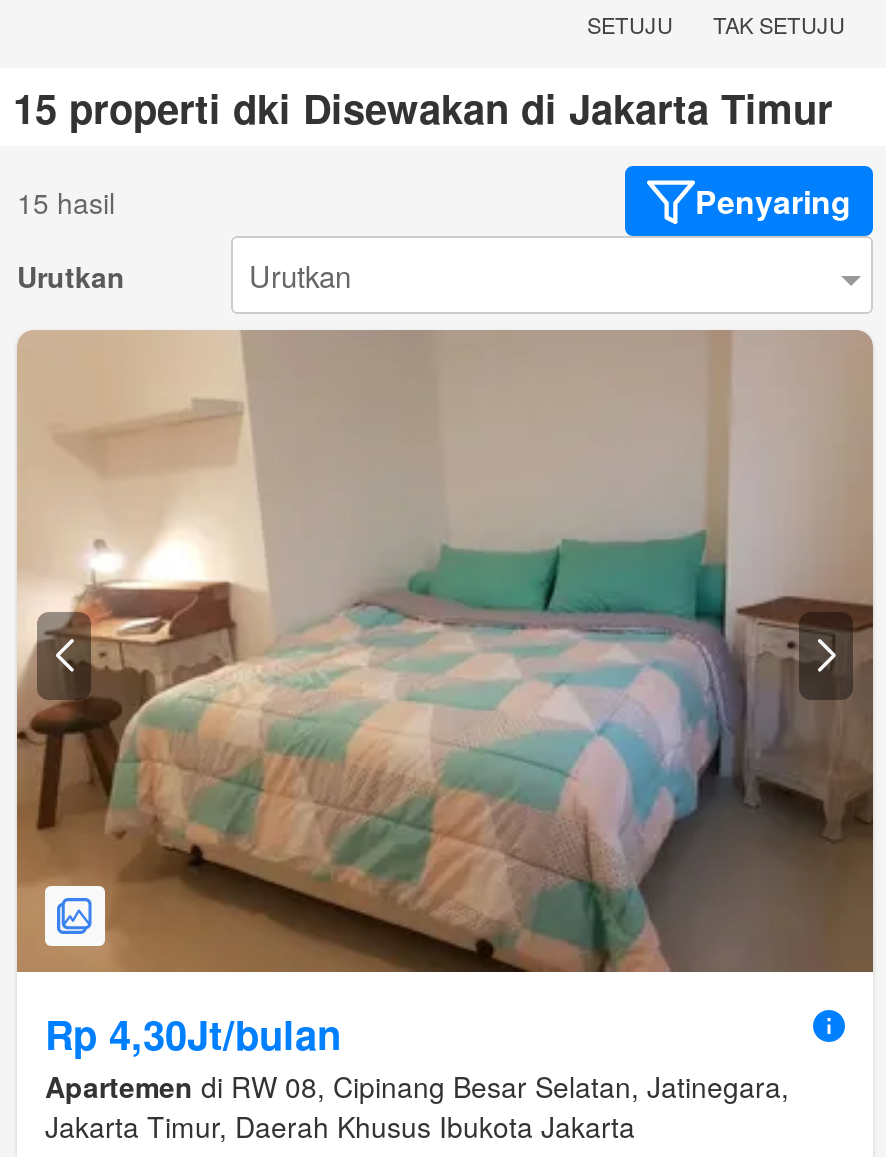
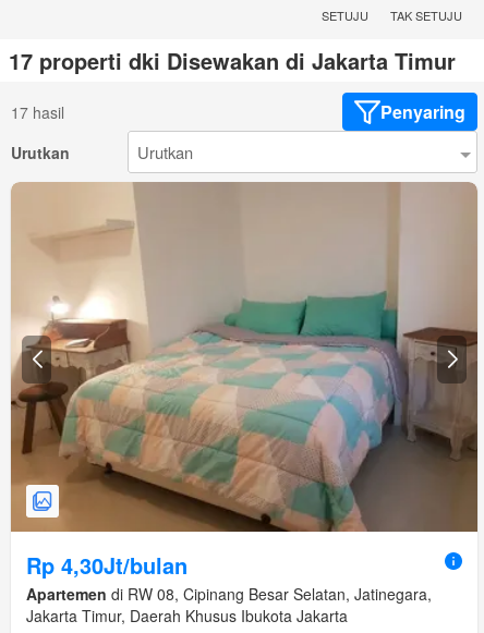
- 15 properti dki Disewakan di Jakarta Timur
+ 17 properti dki Disewakan di Jakarta Timur

- 15 hasil
+ 17 hasil
